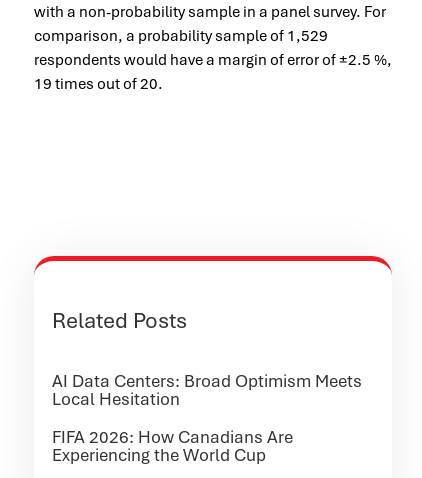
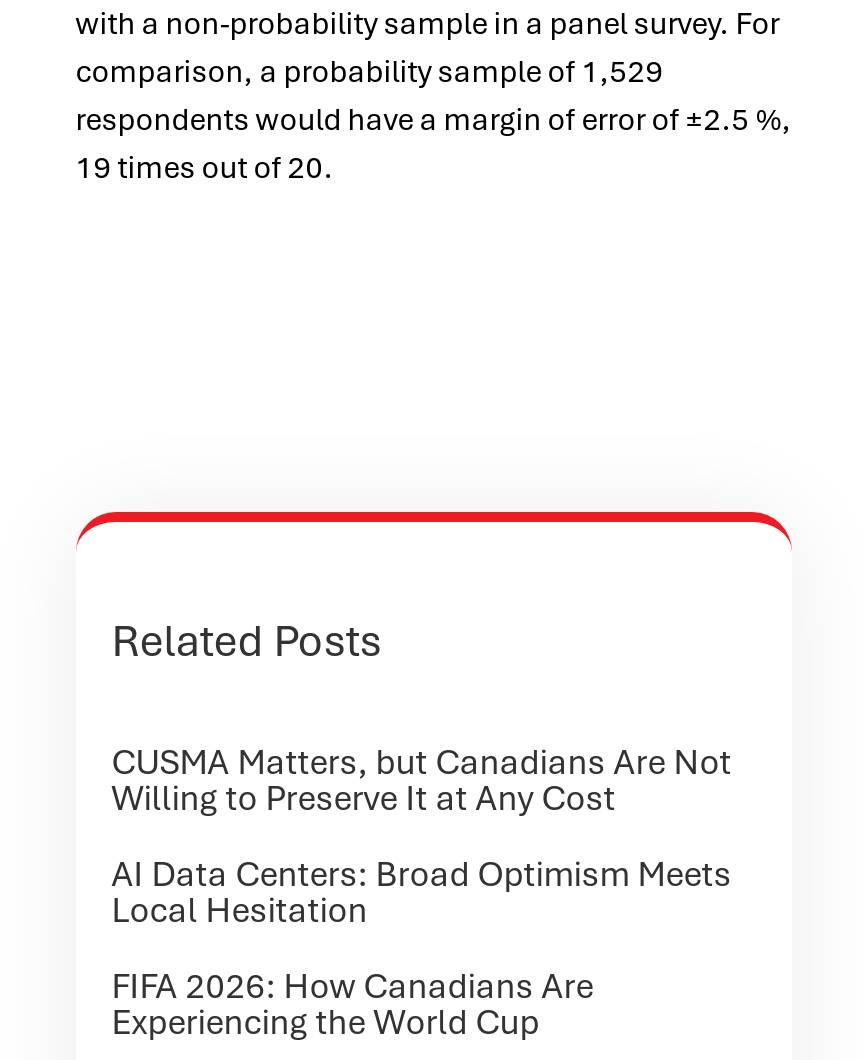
+ CUSMA Matters, but Canadians Are Not
+ Willing to Preserve It at Any Cost
